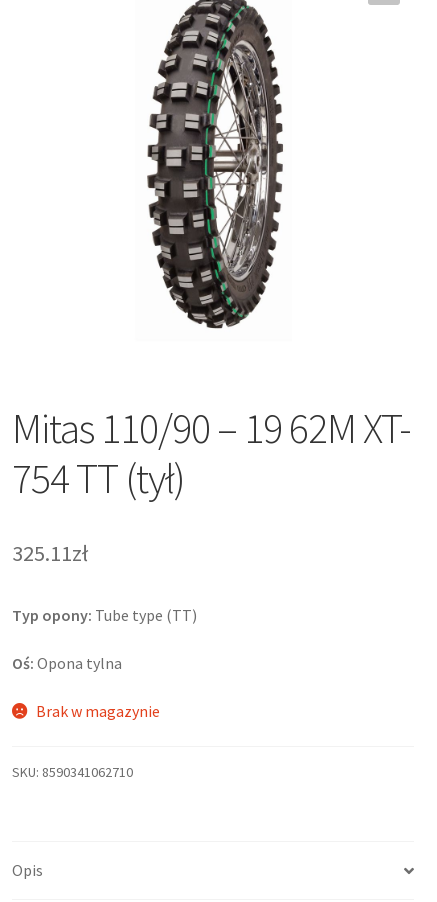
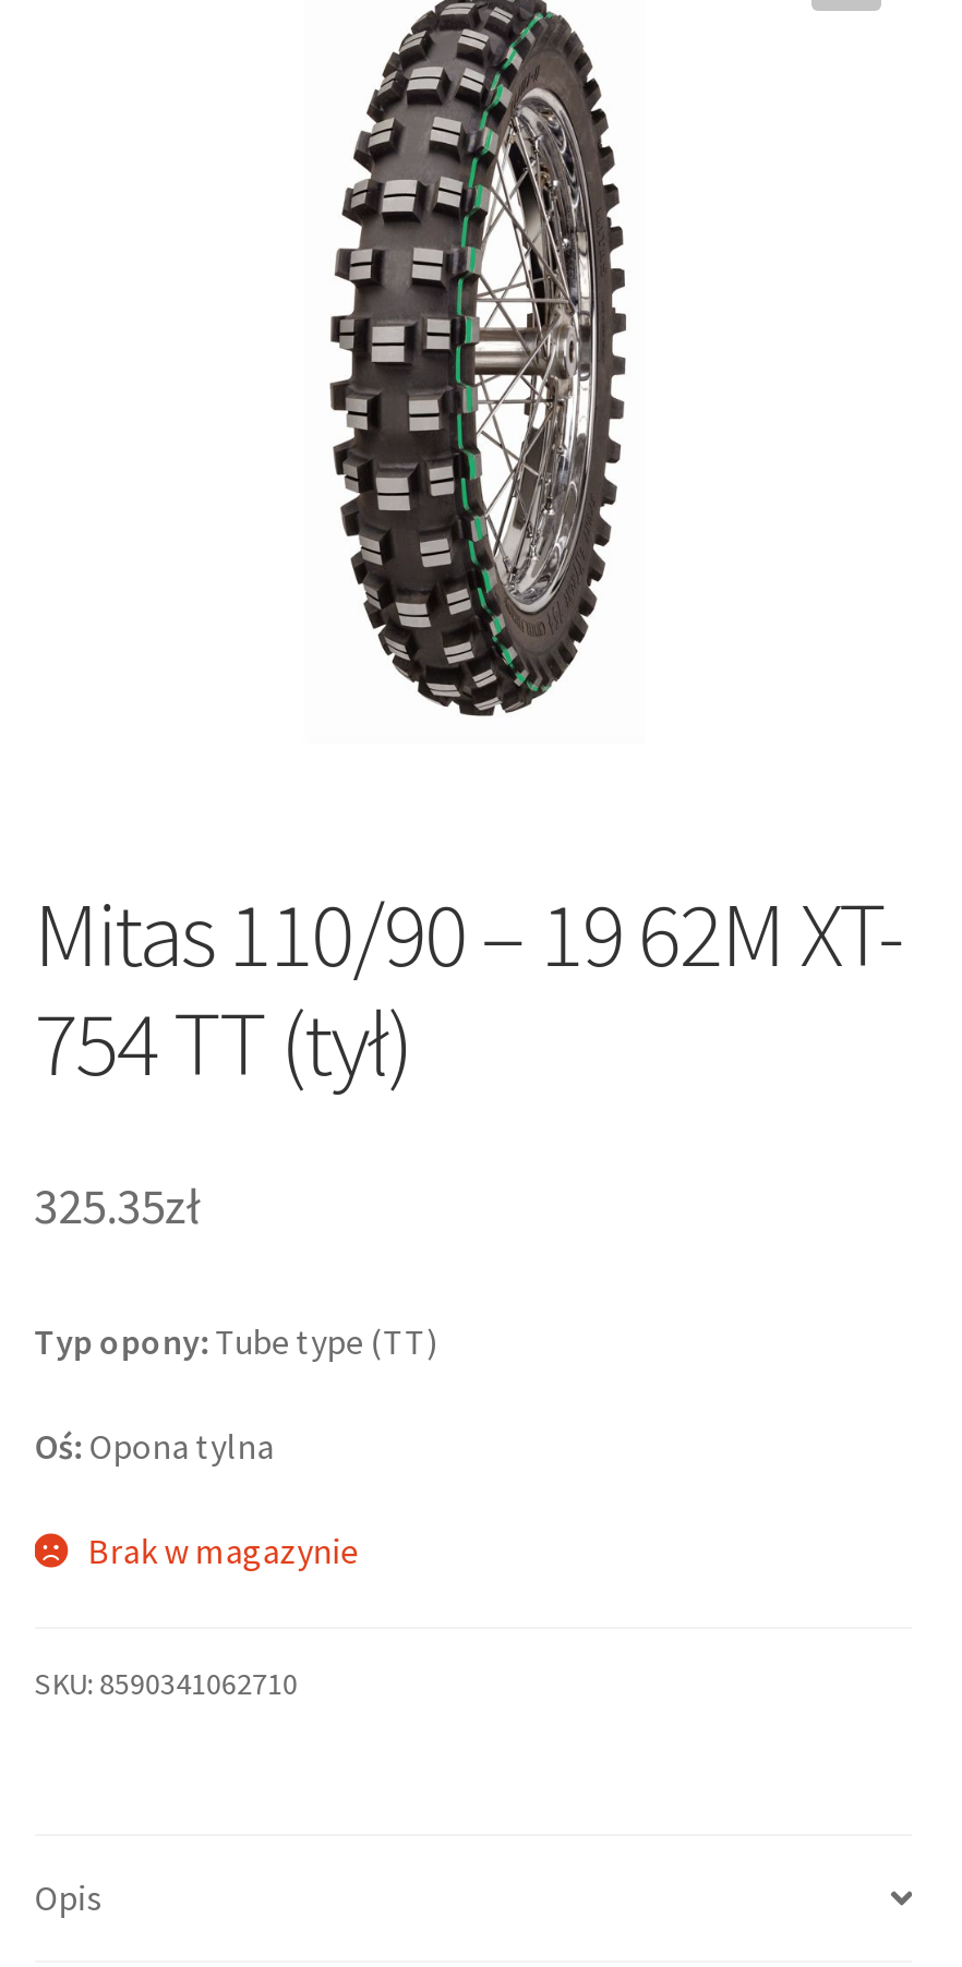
- 325.11zł
+ 325.35zł
